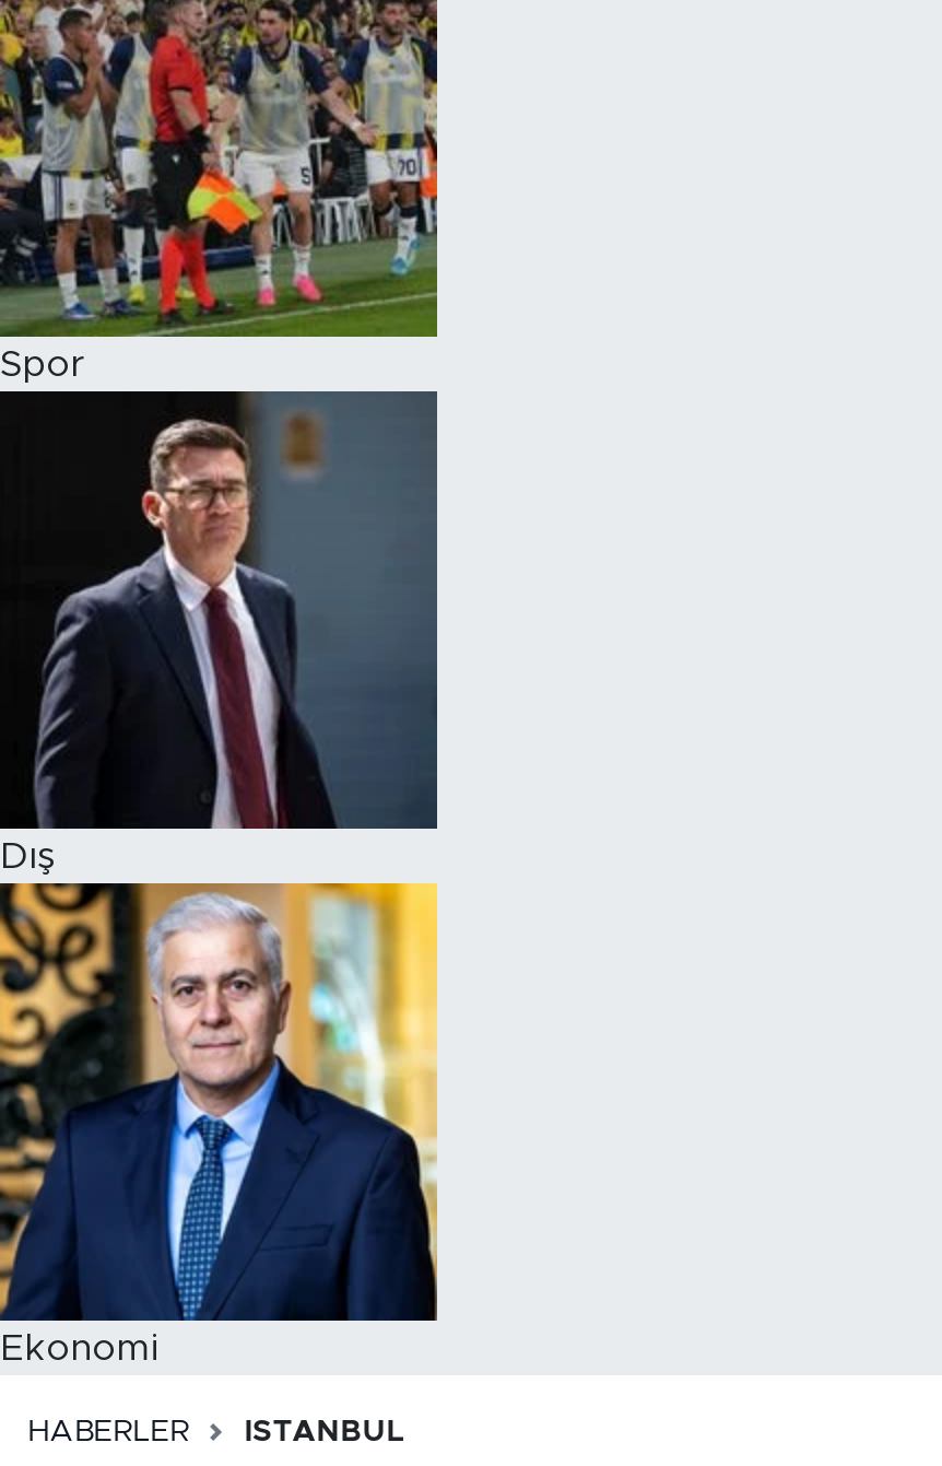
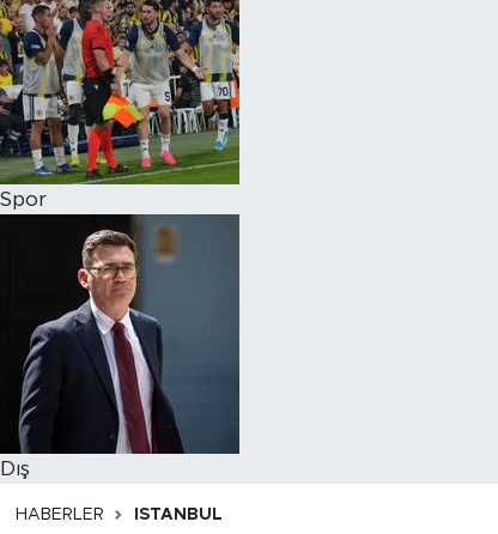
- [image]
- Ekonomi
